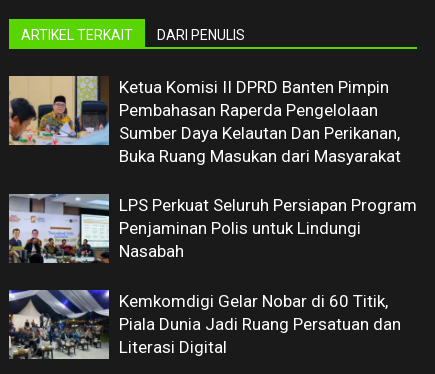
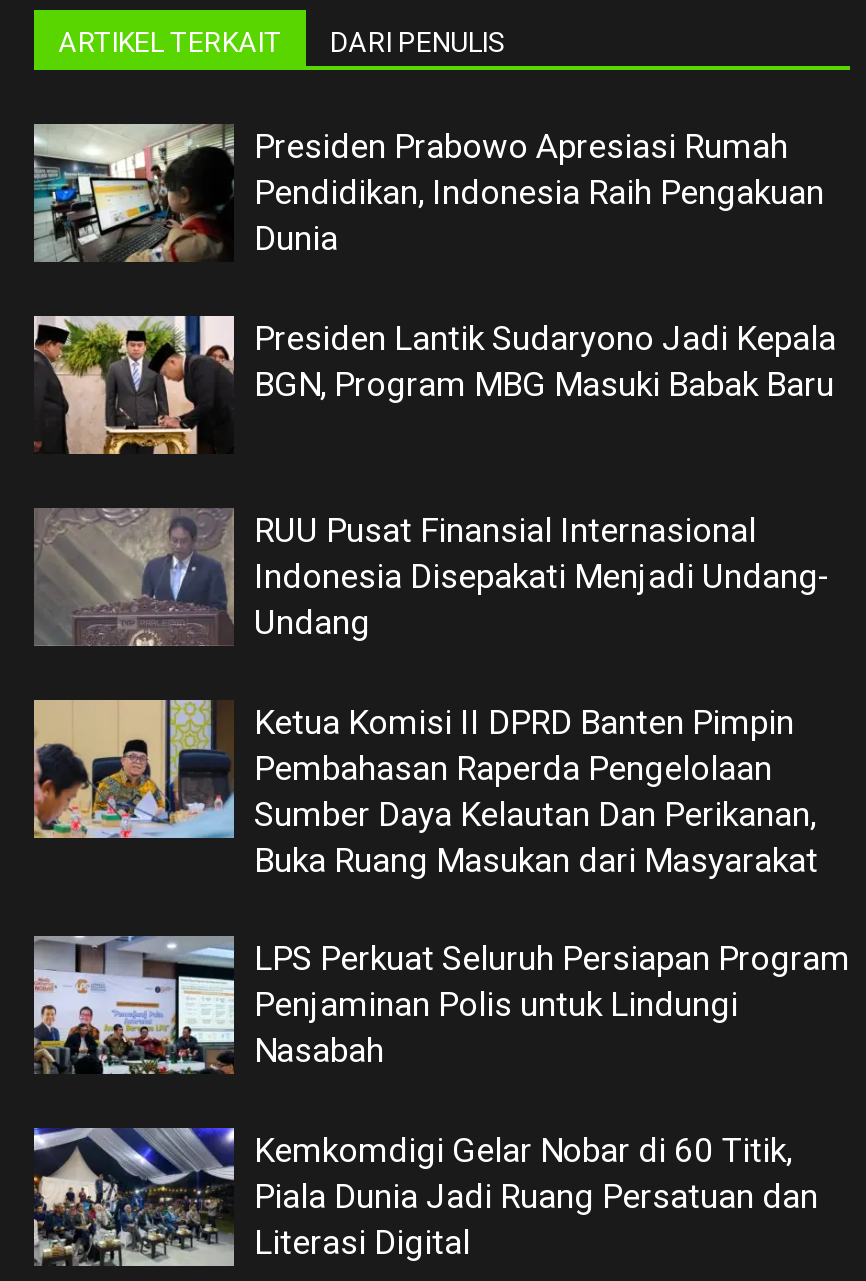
+ [image]
+ Presiden Prabowo Apresiasi Rumah
+ Pendidikan, Indonesia Raih Pengakuan
+ Dunia
+ Presiden Lantik Sudaryono Jadi Kepala
+ BGN, Program MBG Masuki Babak Baru

+ [image]
+ RUU Pusat Finansial Internasional
+ Indonesia Disepakati Menjadi Undang-
+ Undang

+ [image]
